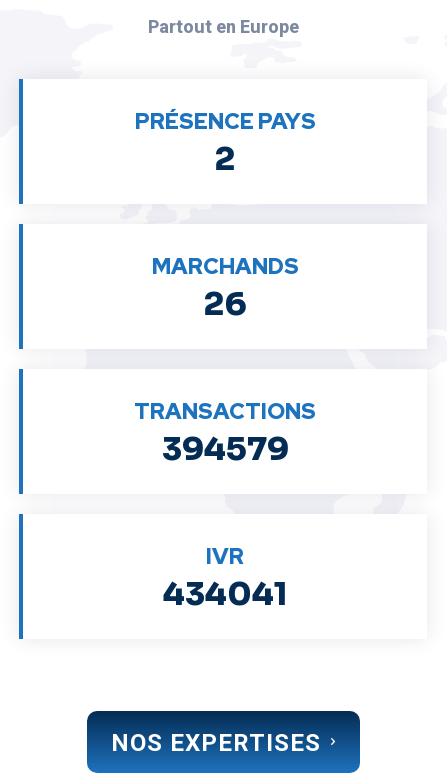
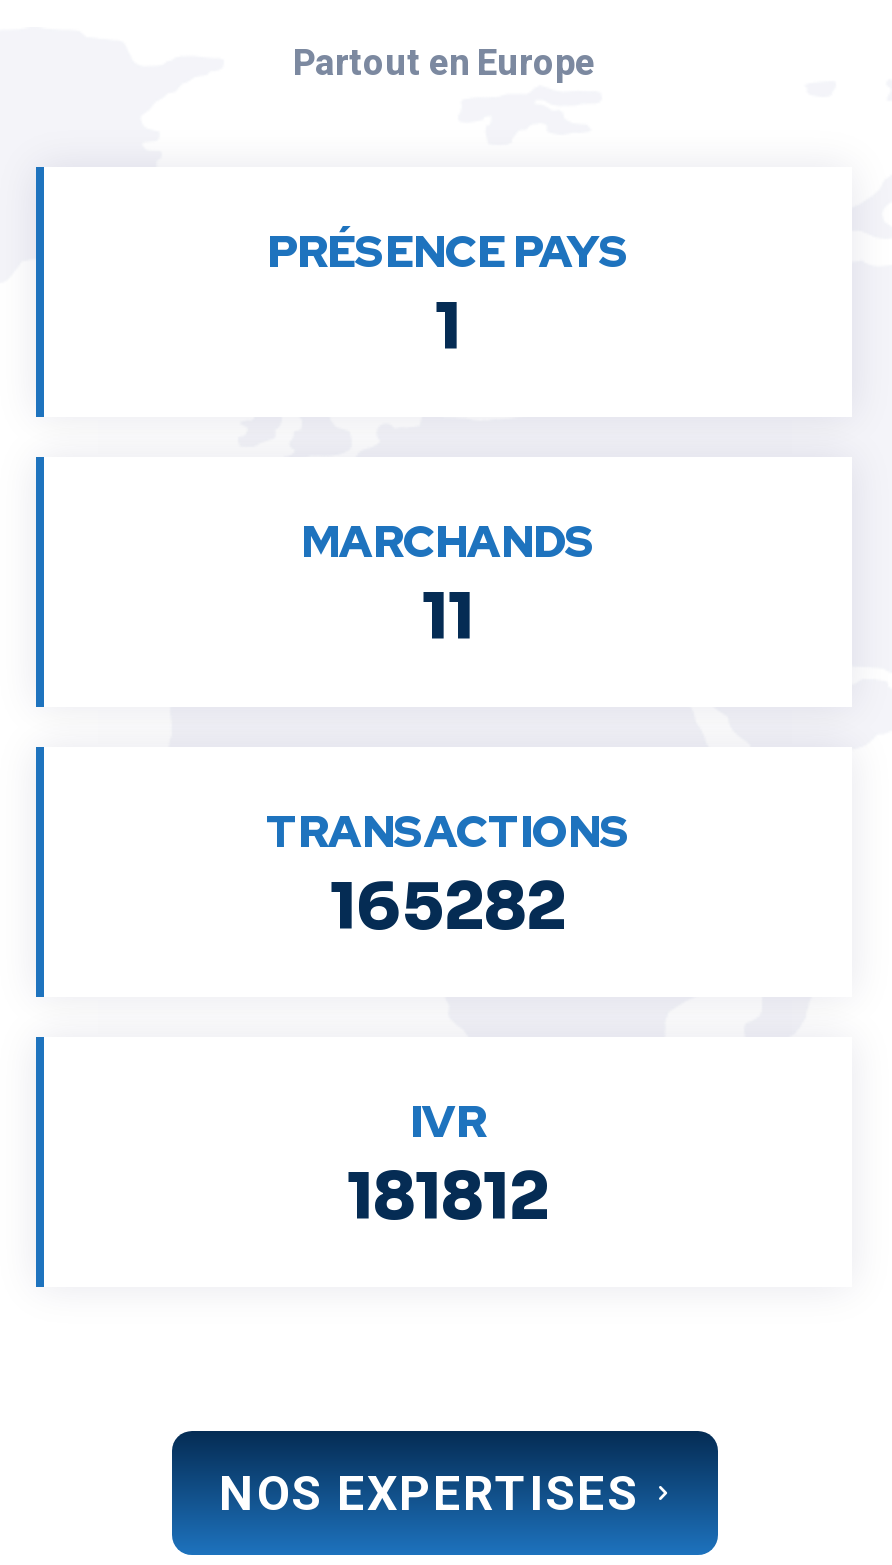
- 2
+ 1

- 26
+ 11

- 394579
+ 165282

- 434041
+ 181812
